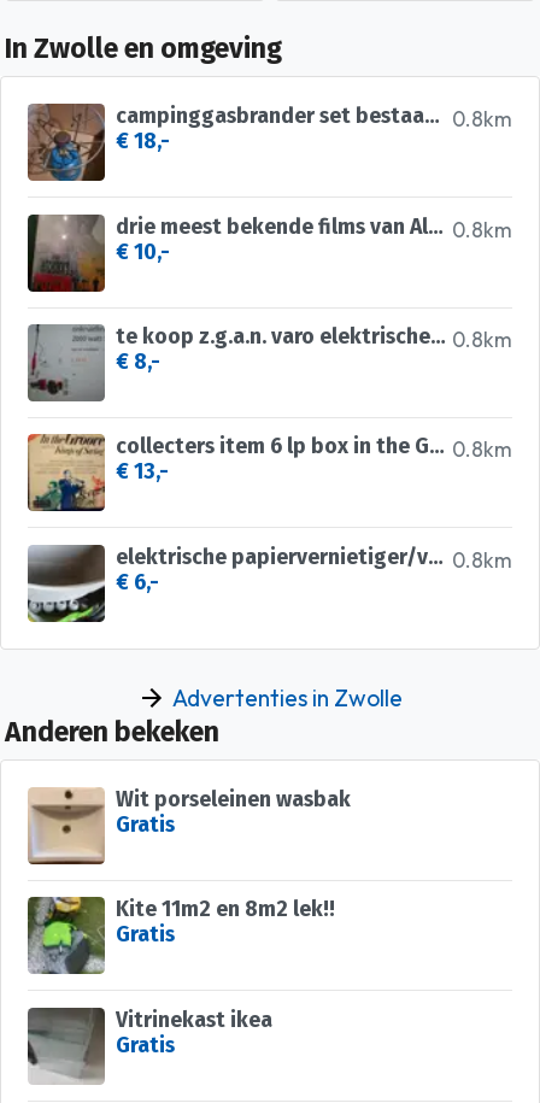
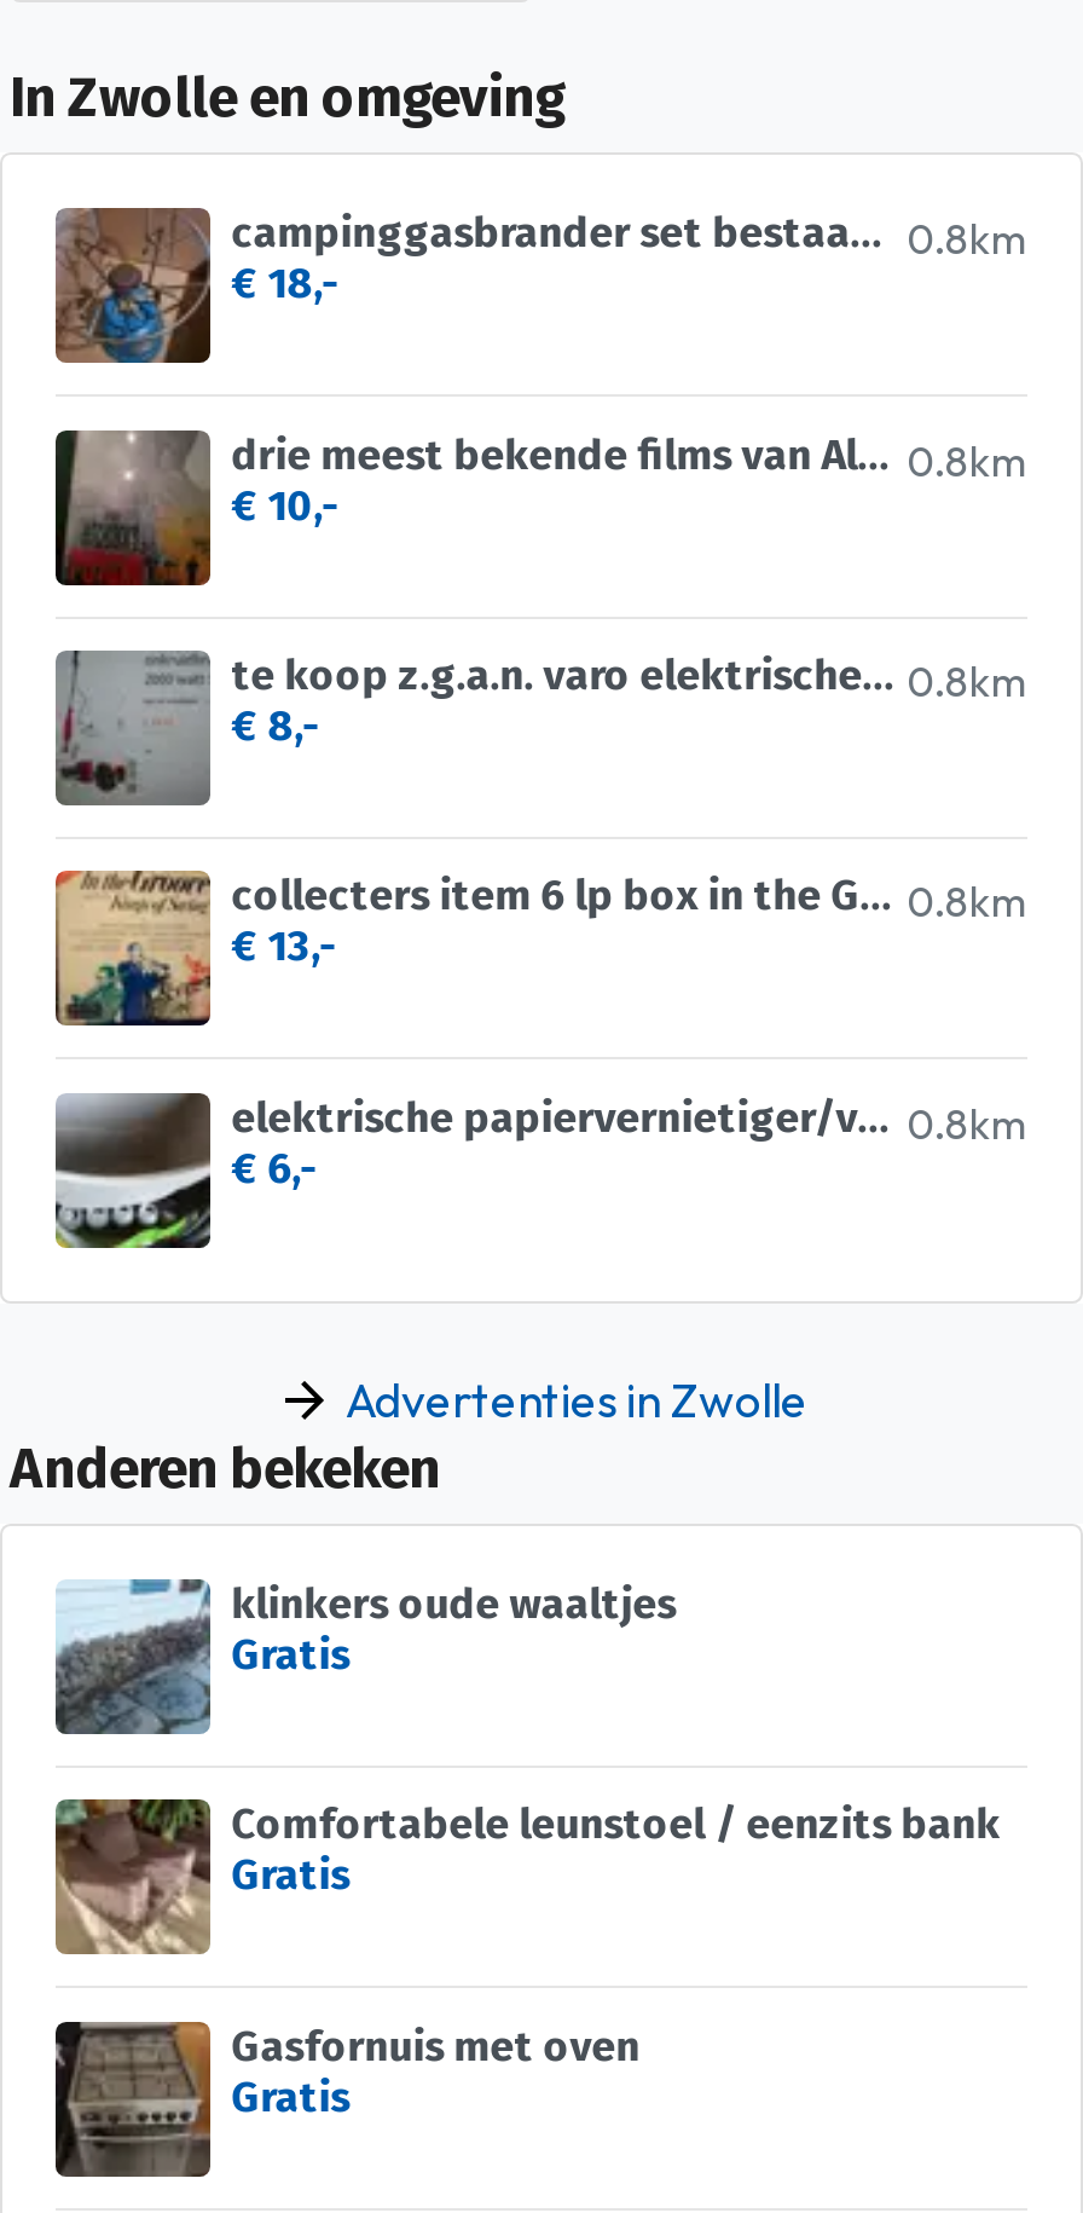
- [image]
- Wit porseleinen wasbak
+ [image]
+ klinkers oude waaltjes

- [image]
- Kite 11m2 en 8m2 lek!!
+ [image]
+ Comfortabele leunstoel / eenzits bank

- [image]
- Vitrinekast ikea
+ [image]
+ Gasfornuis met oven
